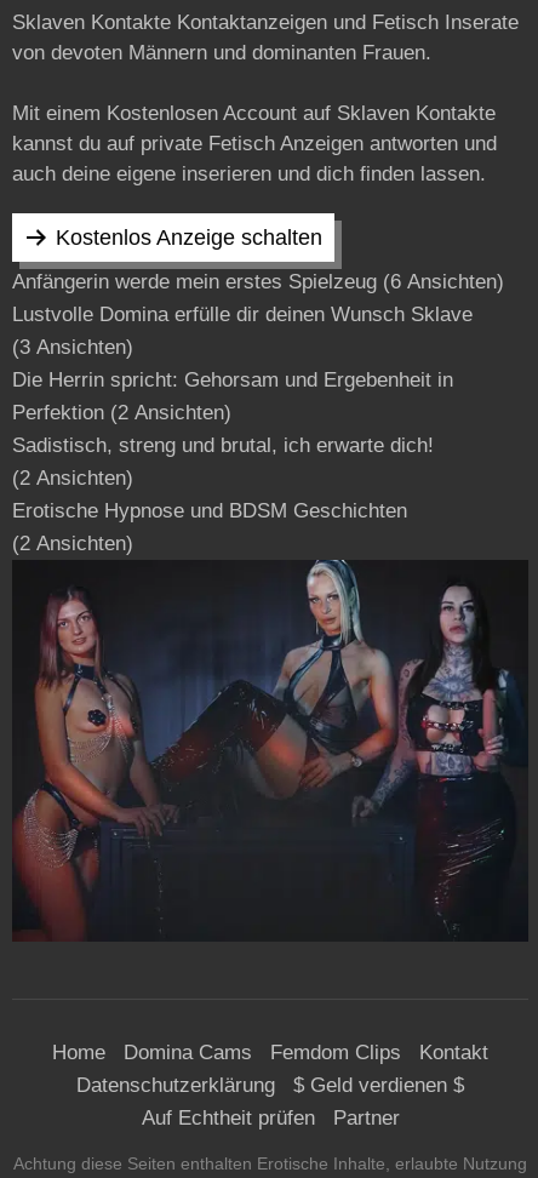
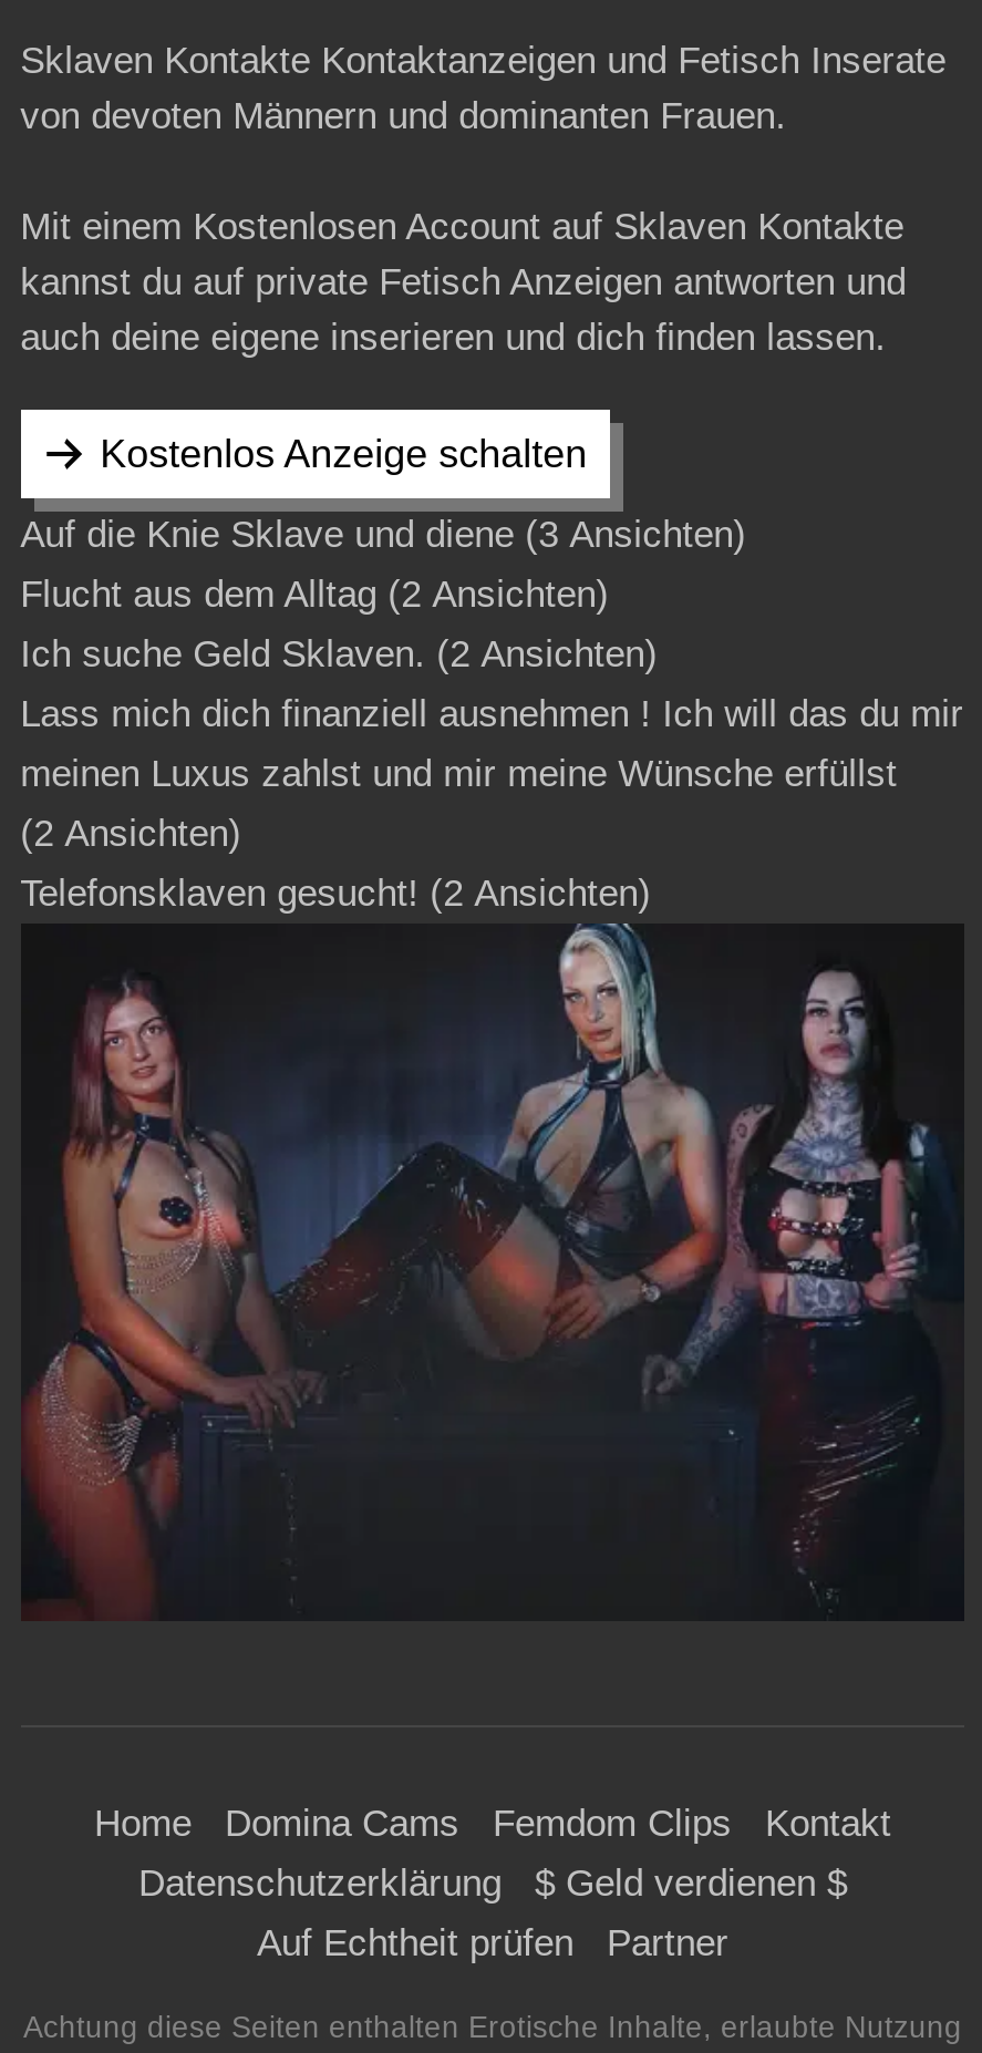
- Anfängerin werde mein erstes Spielzeug (6 Ansichten)
- Lustvolle Domina erfülle dir deinen Wunsch Sklave
- (3 Ansichten)
- Die Herrin spricht: Gehorsam und Ergebenheit in
- Perfektion (2 Ansichten)
- Sadistisch, streng und brutal, ich erwarte dich!
+ Auf die Knie Sklave und diene (3 Ansichten)
+ Flucht aus dem Alltag (2 Ansichten)
+ Ich suche Geld Sklaven. (2 Ansichten)
+ Lass mich dich finanziell ausnehmen ! Ich will das du mir
+ meinen Luxus zahlst und mir meine Wünsche erfüllst

- Erotische Hypnose und BDSM Geschichten
- (2 Ansichten)
+ Telefonsklaven gesucht! (2 Ansichten)
